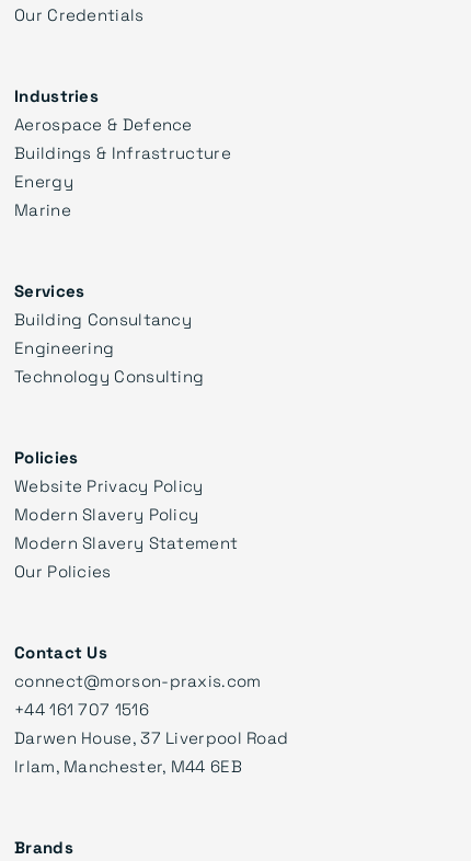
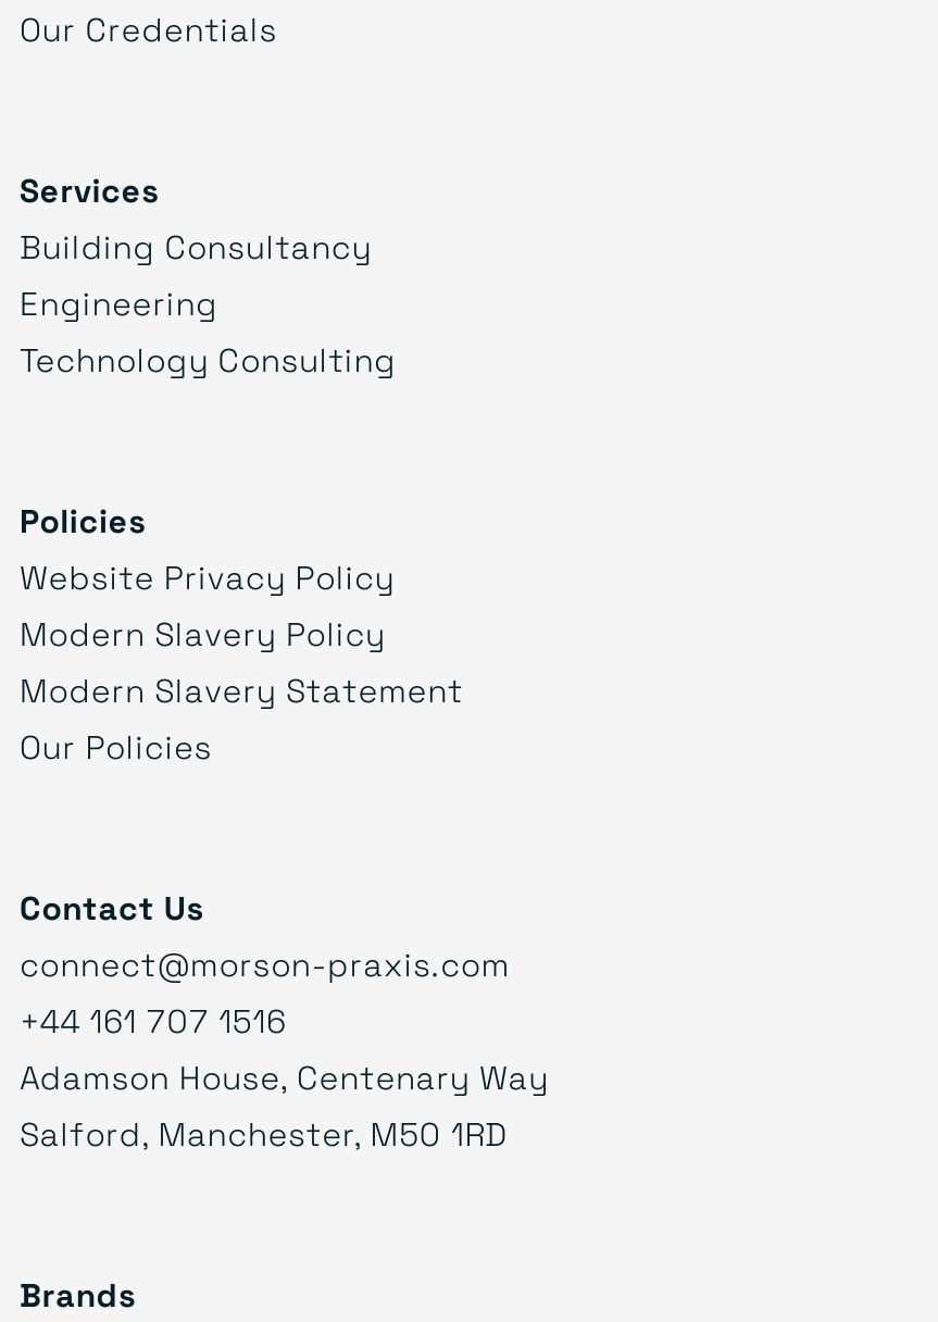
- Industries
- Aerospace & Defence
- Buildings & Infrastructure
- Energy
- Marine

- Darwen House, 37 Liverpool Road
- Irlam, Manchester, M44 6EB
+ Adamson House, Centenary Way
+ Salford, Manchester, M50 1RD
